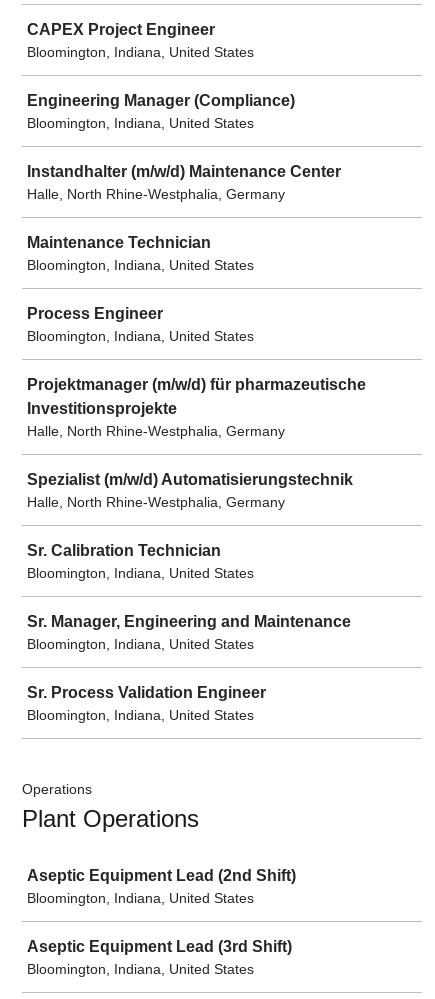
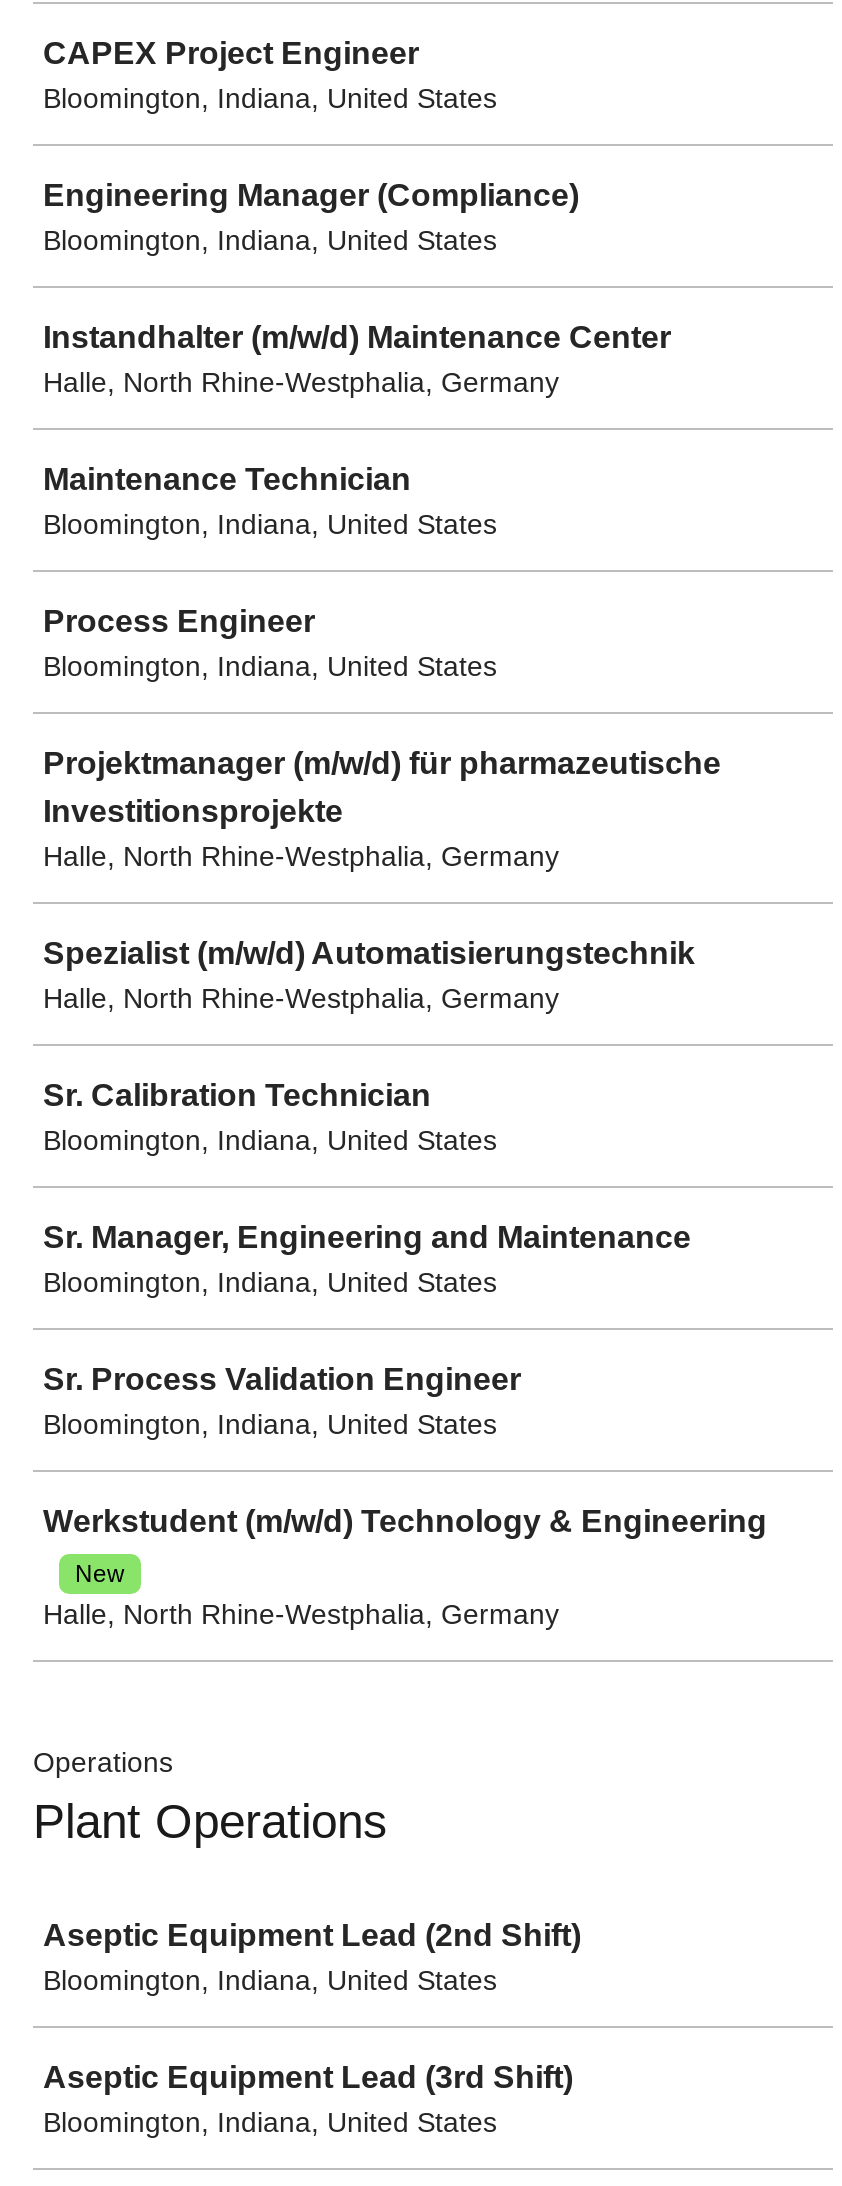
+ Werkstudent (m/w/d) Technology & Engineering
+ New
+ Halle, North Rhine-Westphalia, Germany
